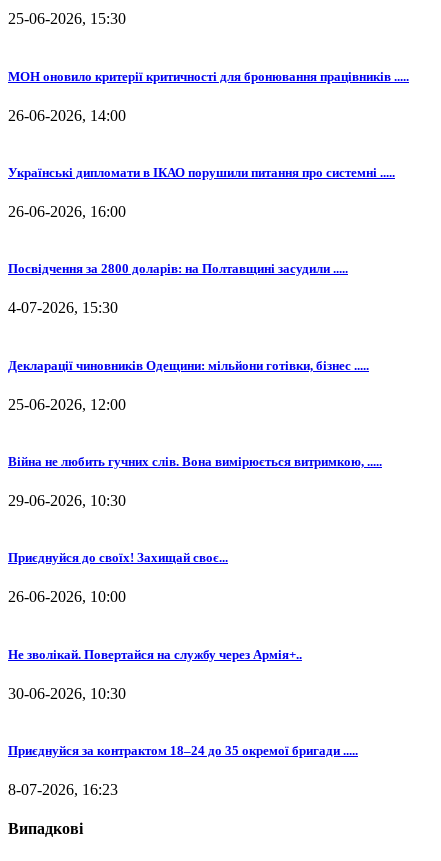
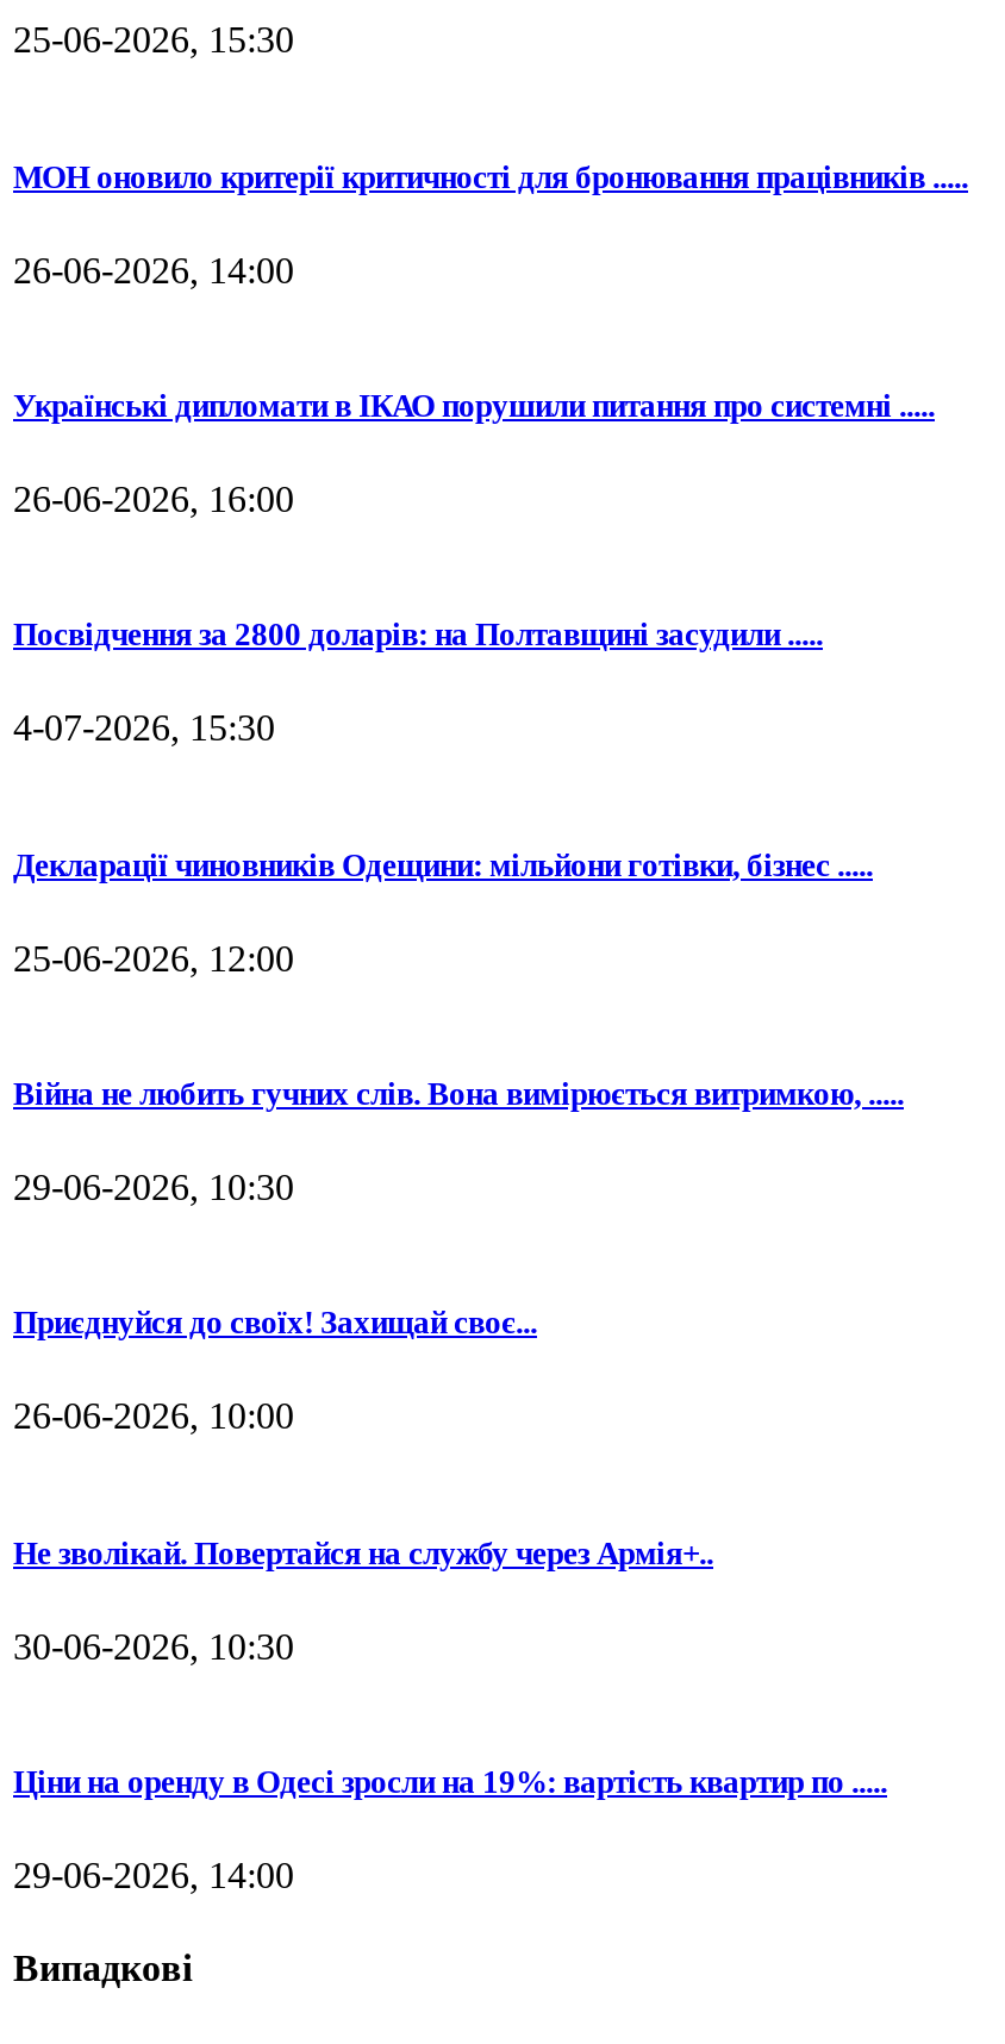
- Приєднуйся за контрактом 18–24 до 35 окремої бригади .....
+ Ціни на оренду в Одесі зросли на 19%: вартість квартир по .....

- 8-07-2026, 16:23
+ 29-06-2026, 14:00
